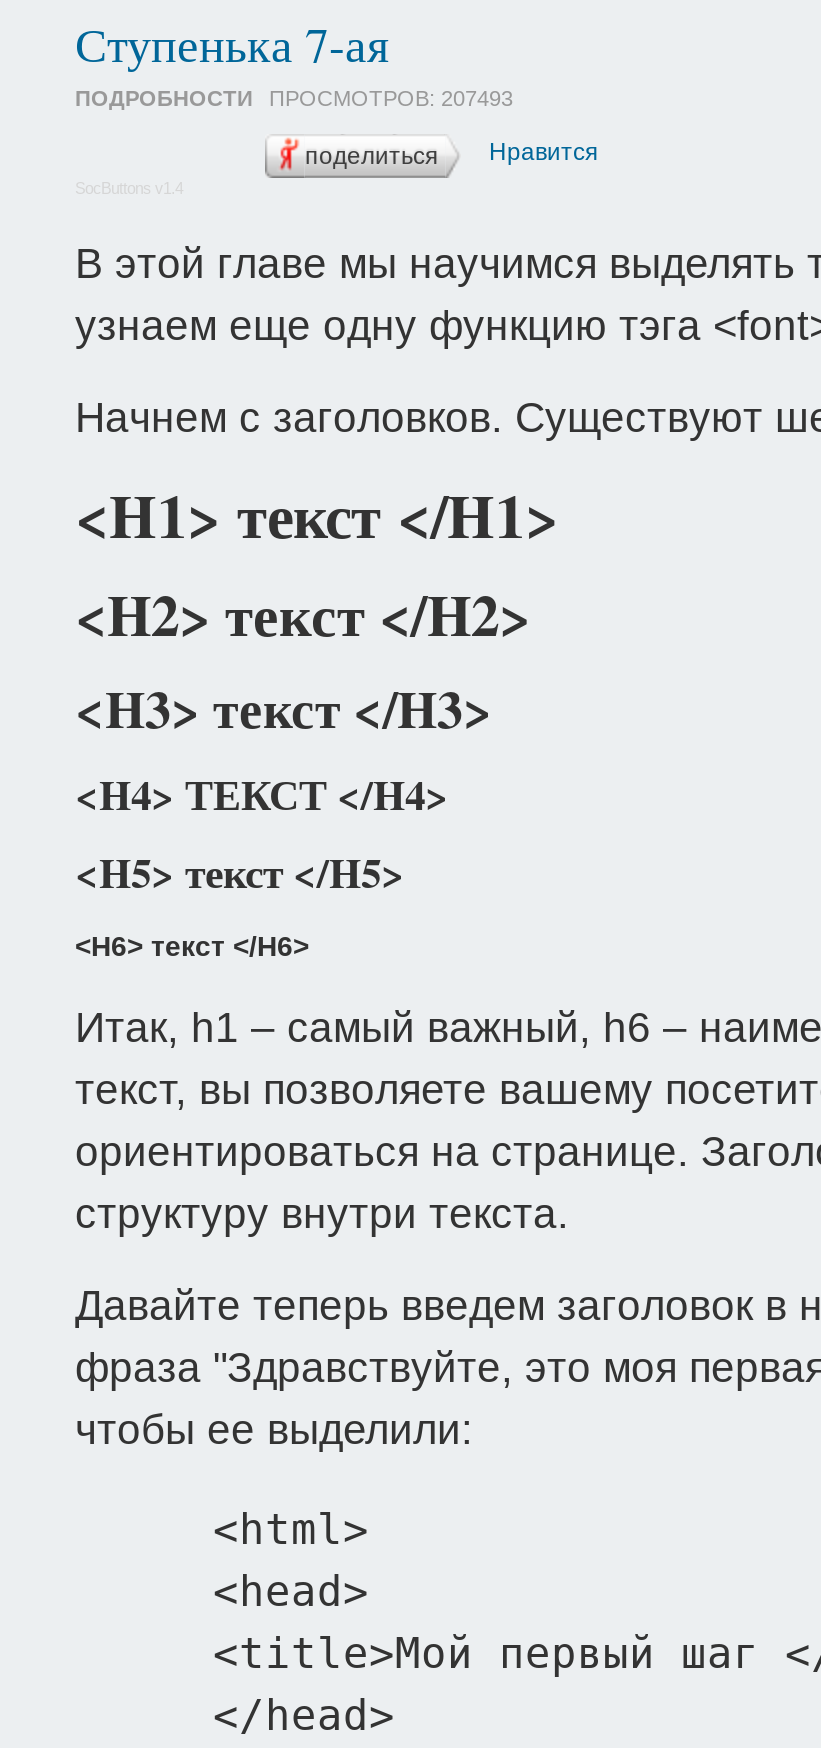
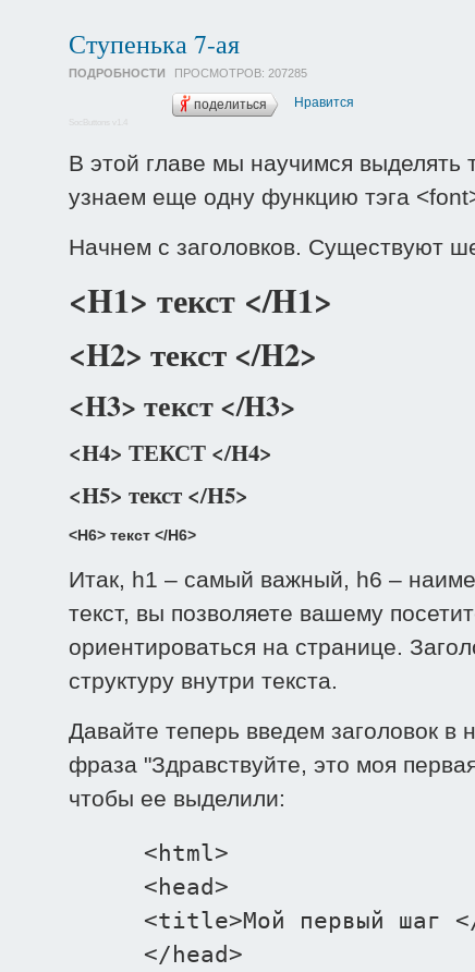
- ПОДРОБНОСТИ ПРОСМОТРОВ: 207493
+ ПОДРОБНОСТИ ПРОСМОТРОВ: 207285
